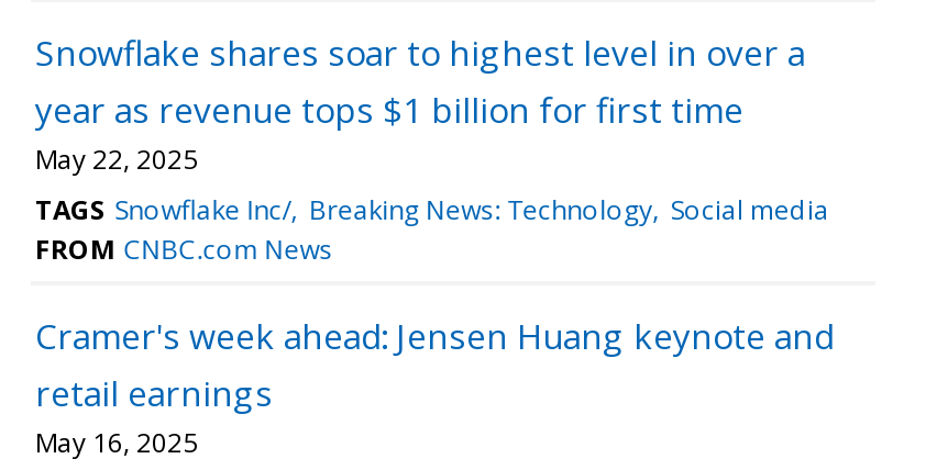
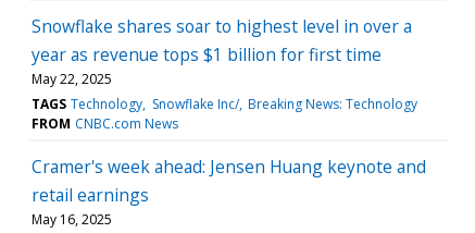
- TAGS Snowflake Inc/ Breaking News: Technology Social media
+ TAGS Technology Snowflake Inc/ Breaking News: Technology
